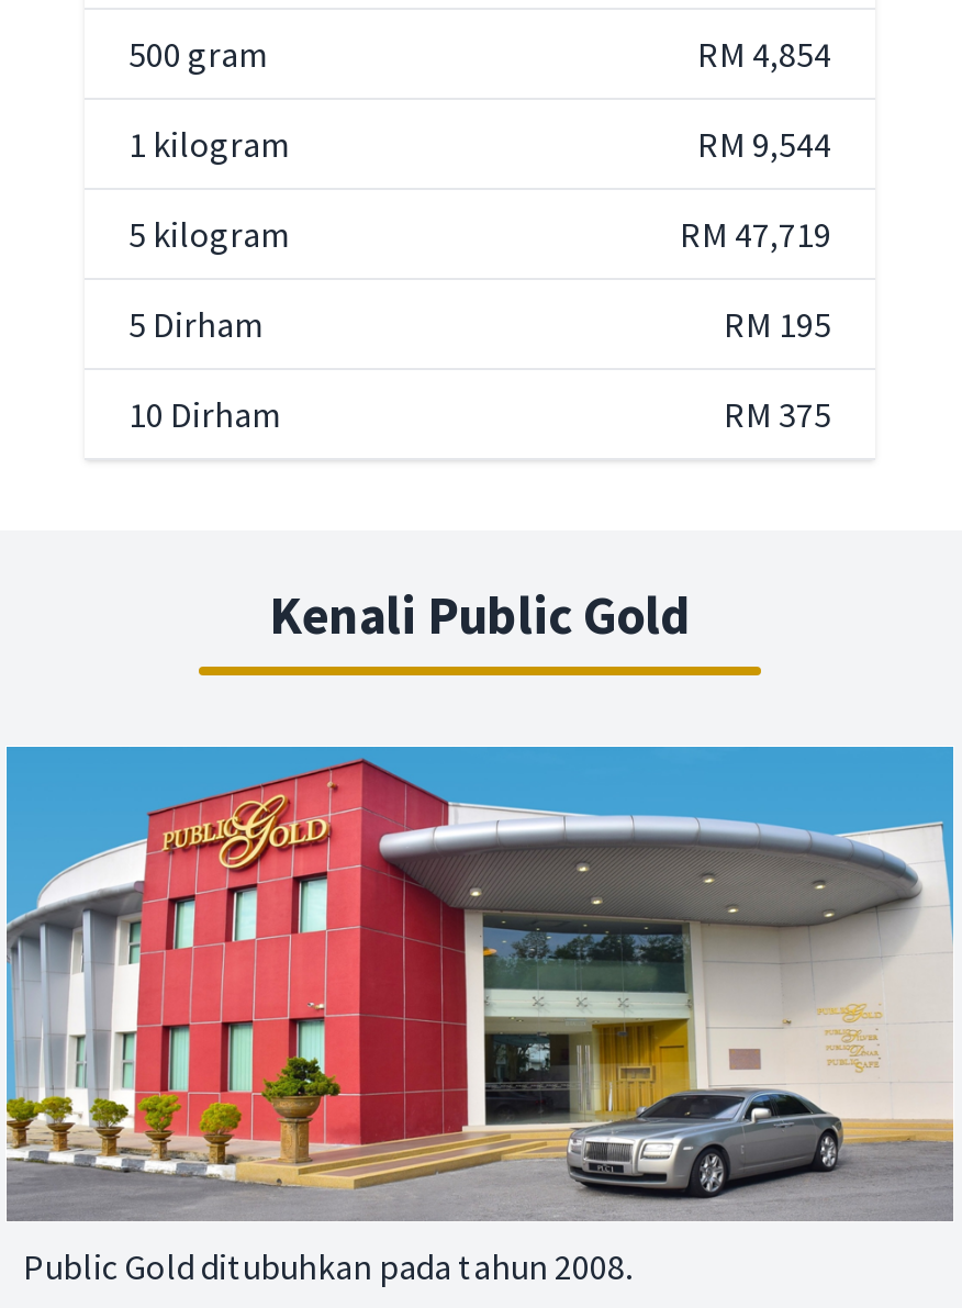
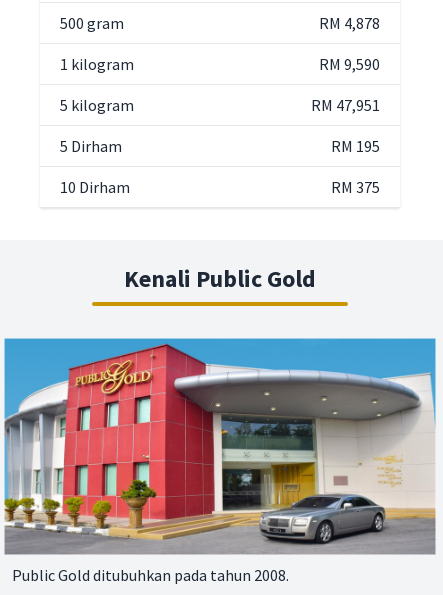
- RM 4,854
+ RM 4,878

- RM 9,544
+ RM 9,590

- RM 47,719
+ RM 47,951
